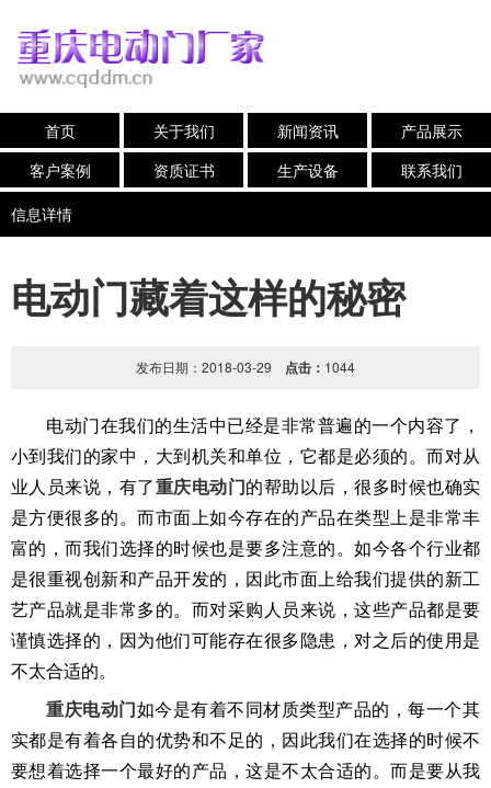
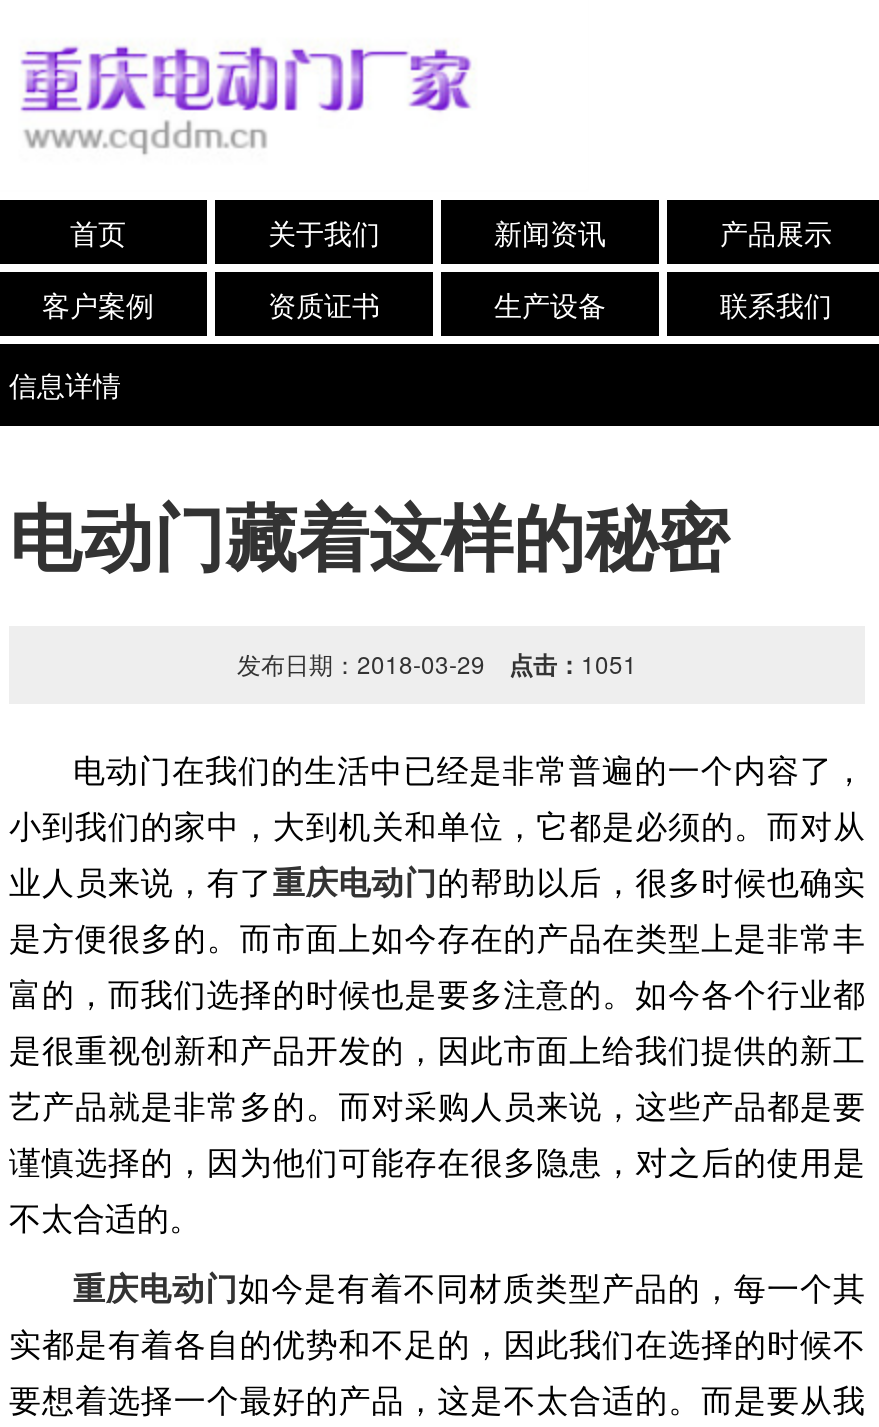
- 发布日期：2018-03-29点击：1044
+ 发布日期：2018-03-29点击：1051
